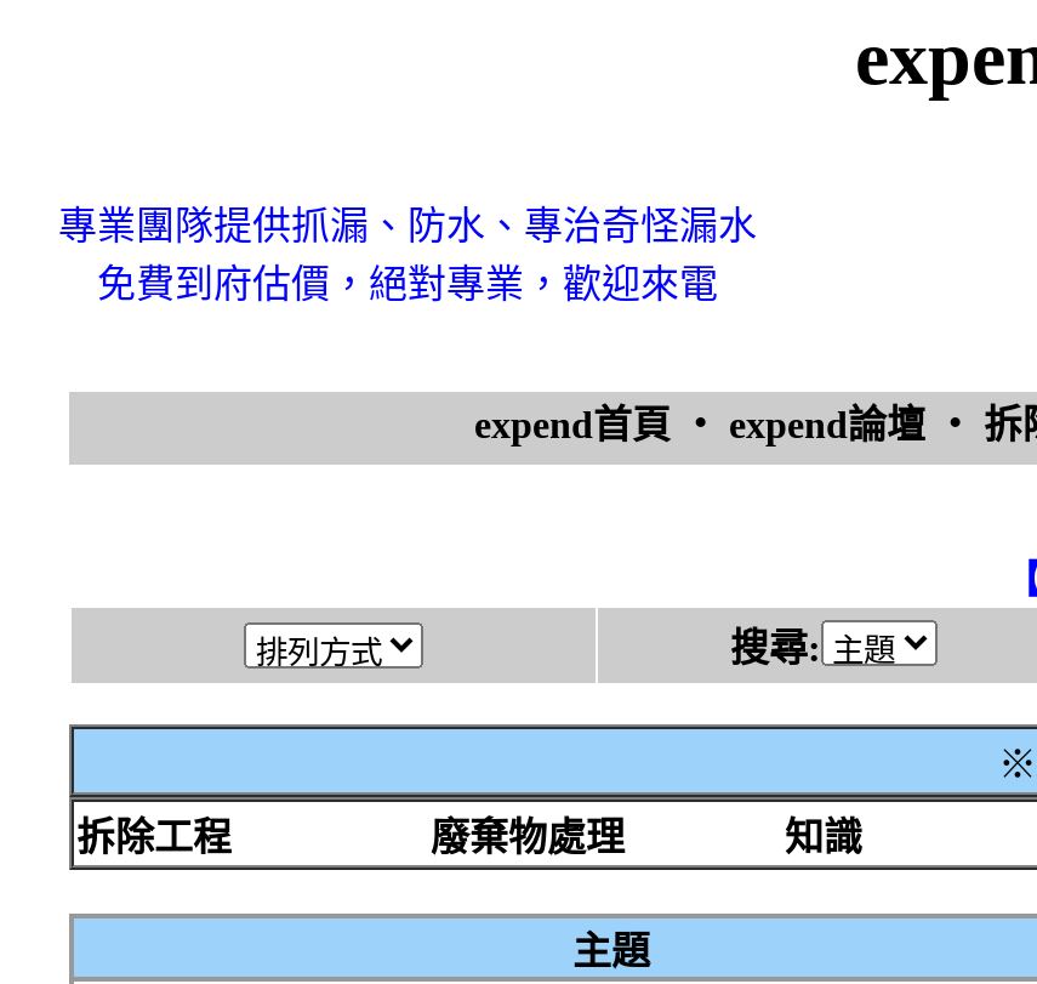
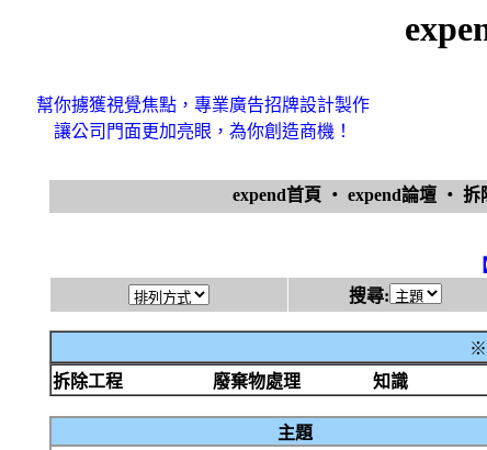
- 專業團隊提供抓漏、防水、專治奇怪漏水
- 免費到府估價，絕對專業，歡迎來電
+ 幫你擄獲視覺焦點，專業廣告招牌設計製作
+ 讓公司門面更加亮眼，為你創造商機！
